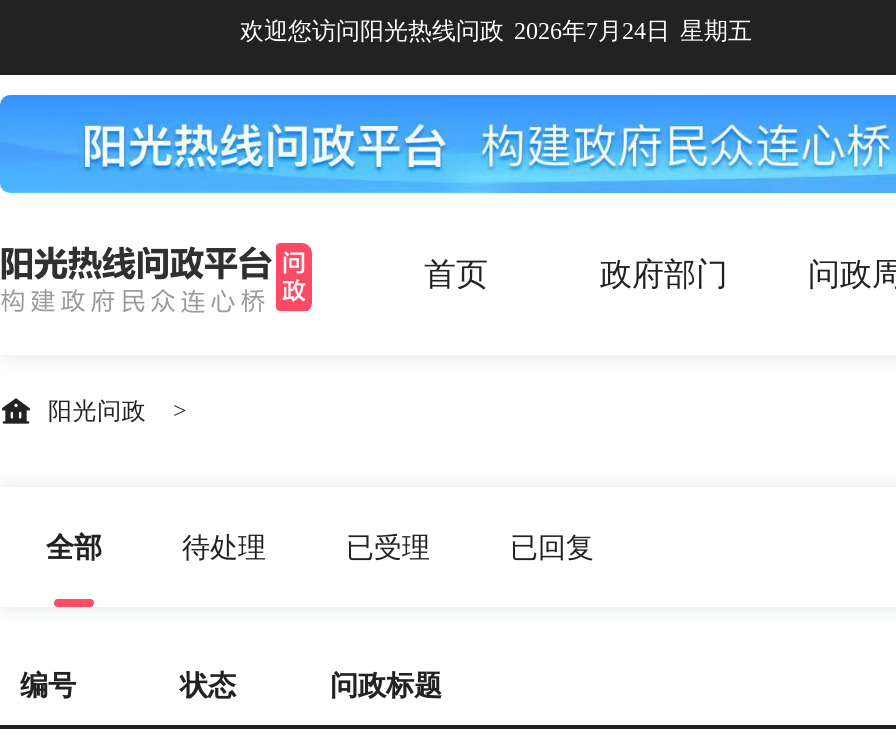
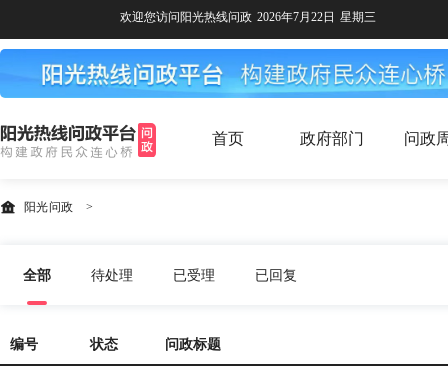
- 欢迎您访问阳光热线问政 2026年7月24日 星期五
+ 欢迎您访问阳光热线问政 2026年7月22日 星期三
